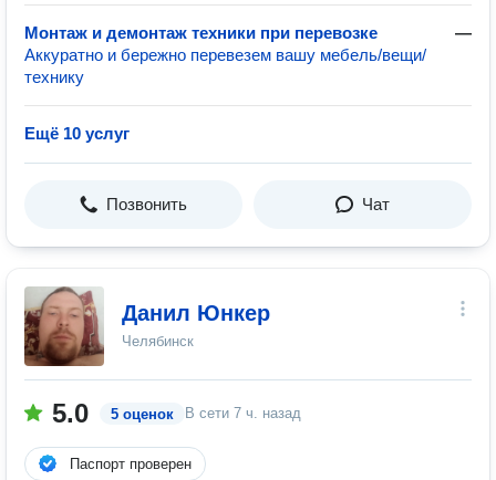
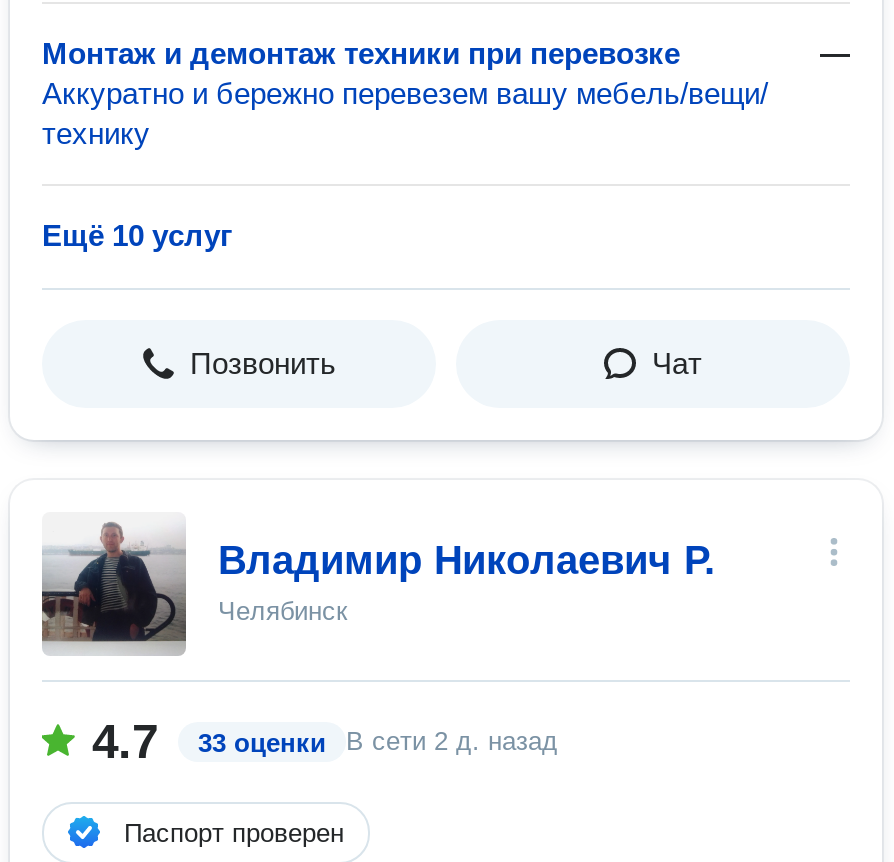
- [image]
- Данил Юнкер
+ [image]
+ Владимир Николаевич Р.

- 5.0
- 5 оценок
- В сети 7 ч. назад
+ 4.7
+ 33 оценки
+ В сети 2 д. назад
